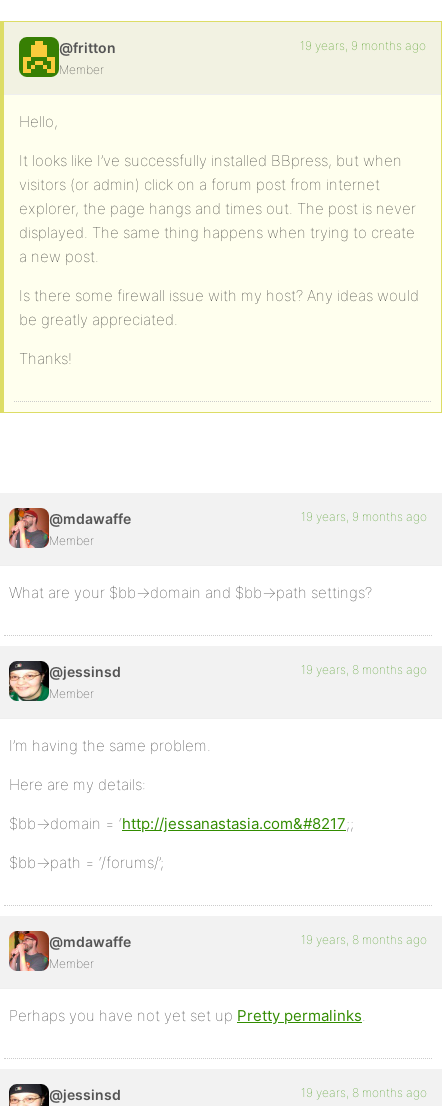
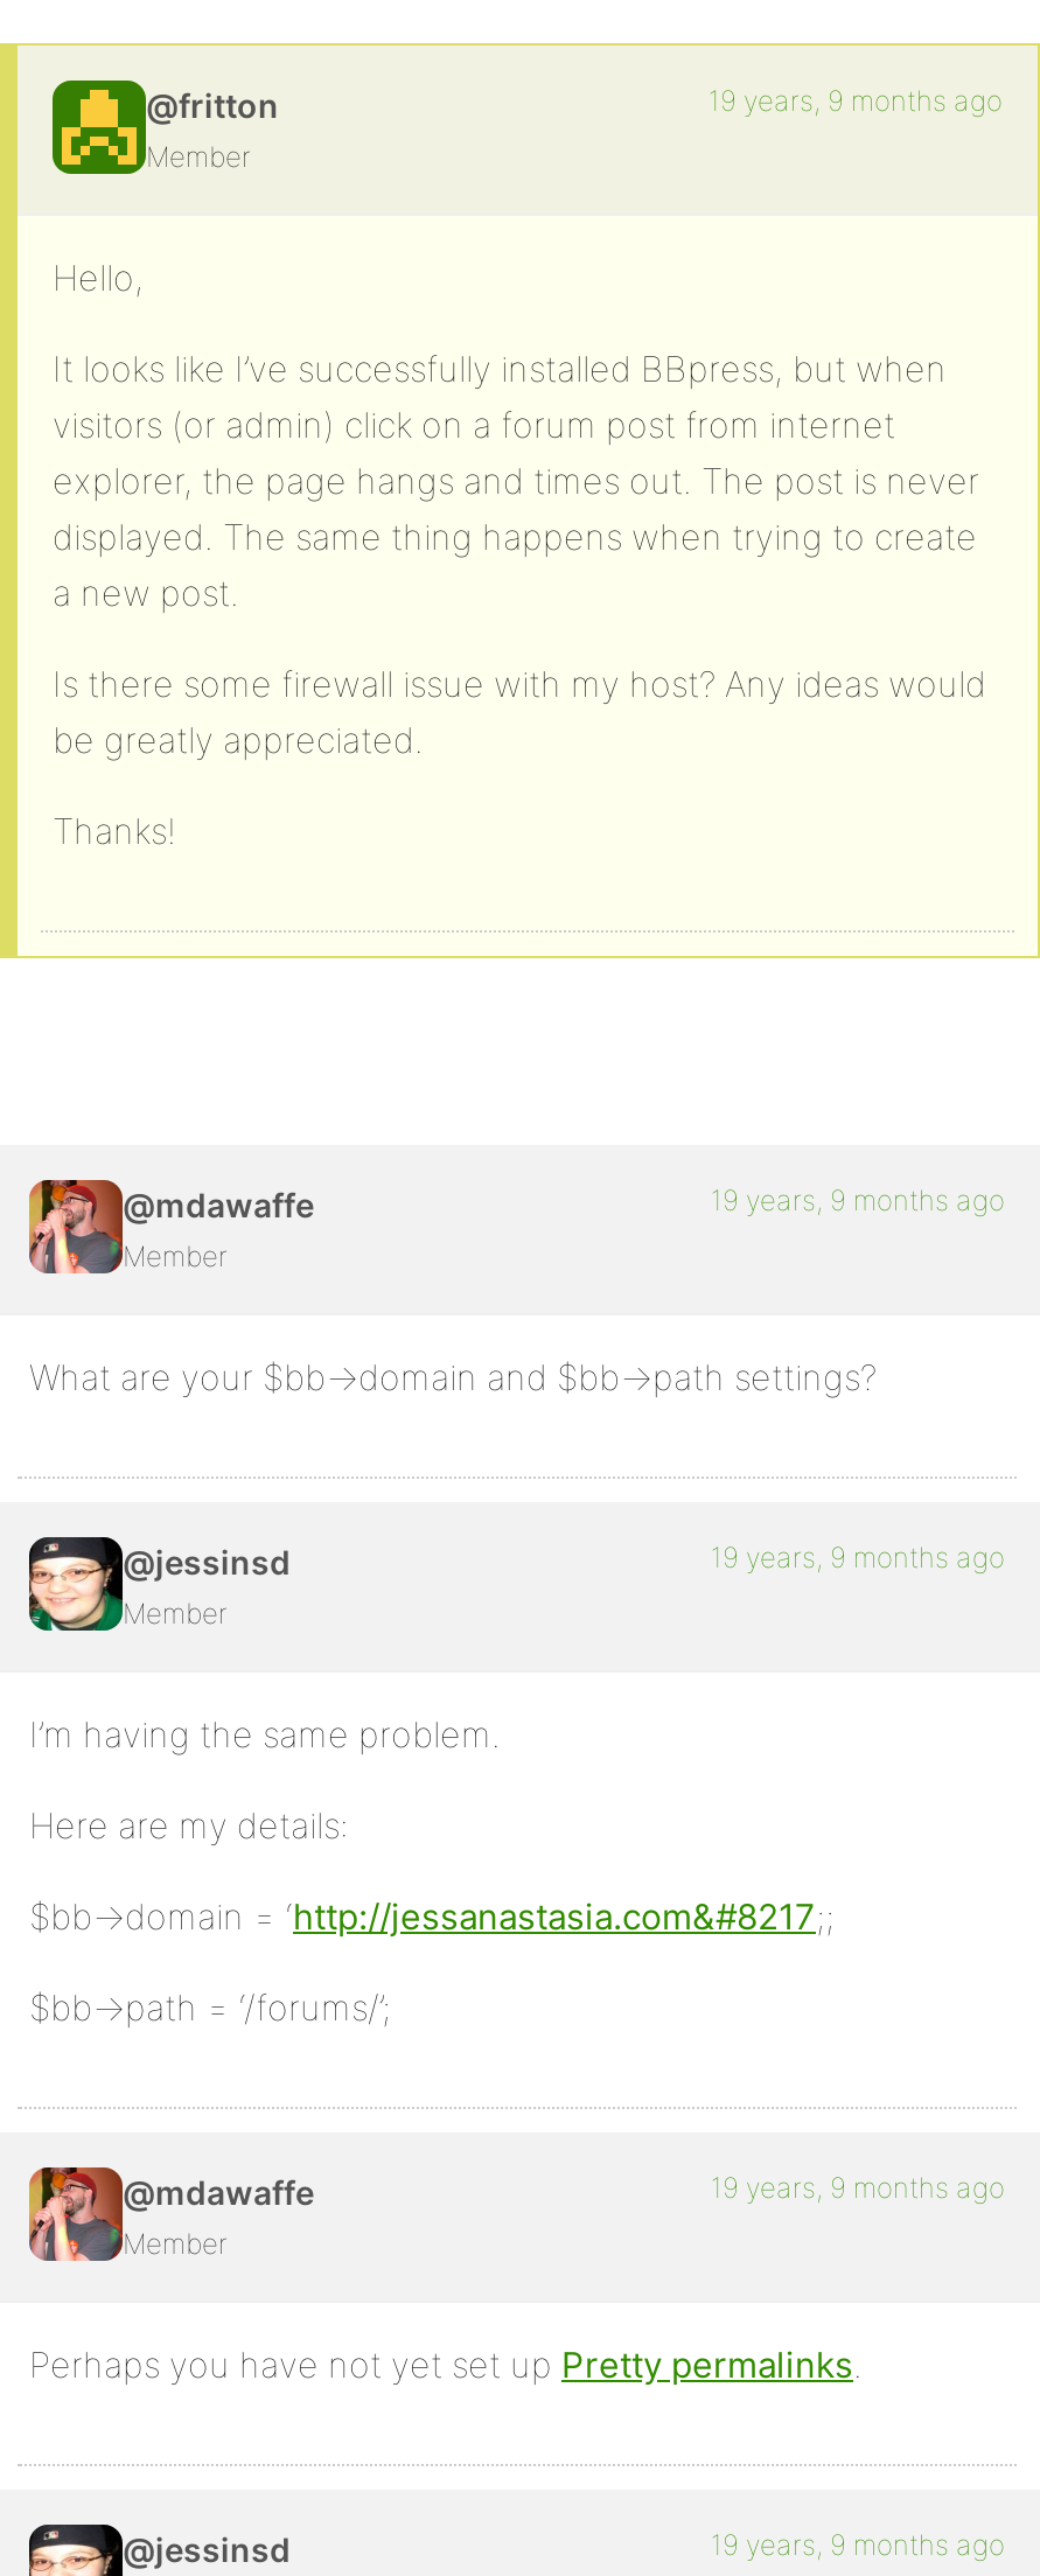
- 19 years, 8 months ago
+ 19 years, 9 months ago

- 19 years, 8 months ago
+ 19 years, 9 months ago

- 19 years, 8 months ago
+ 19 years, 9 months ago
